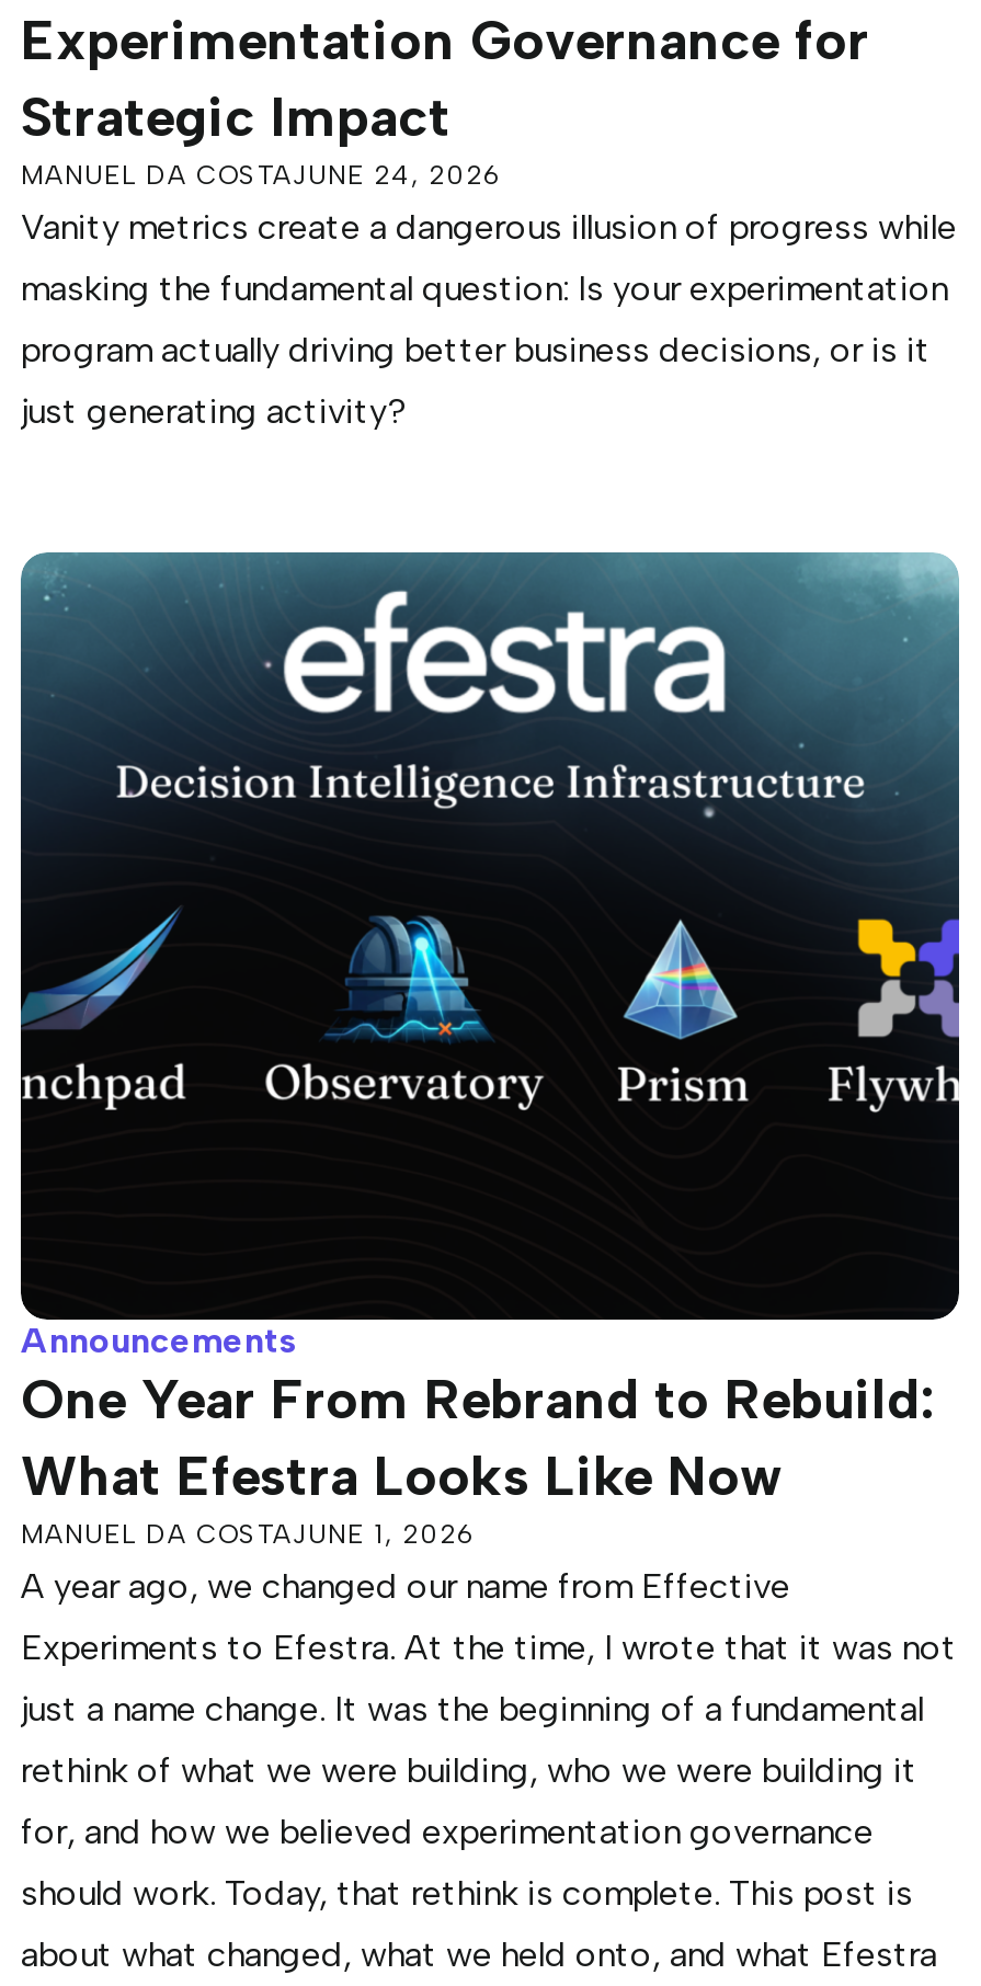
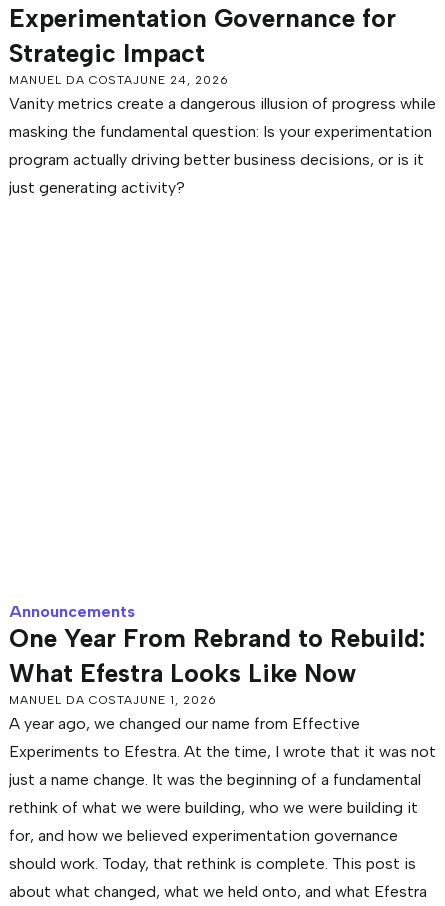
- [image]
